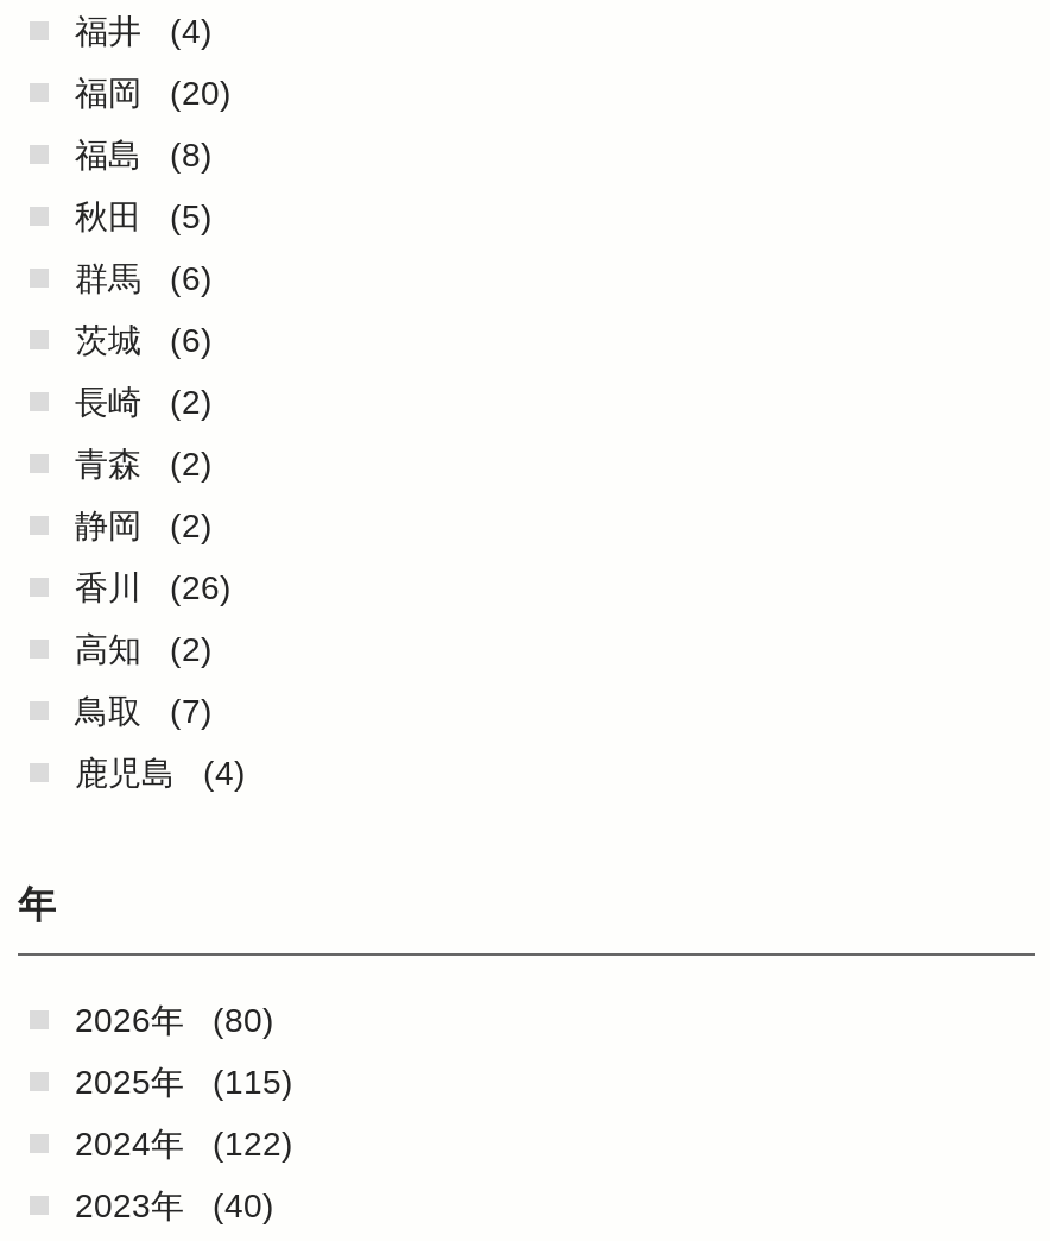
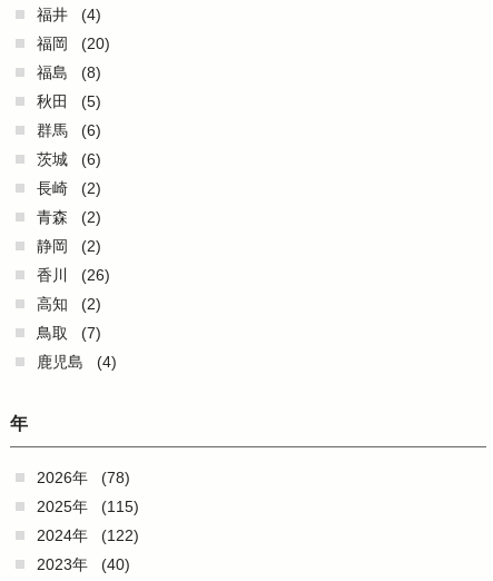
- 2026年 (80)
+ 2026年 (78)
